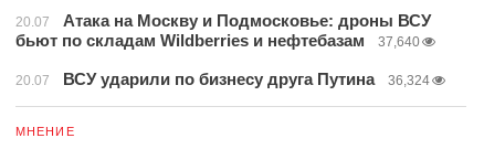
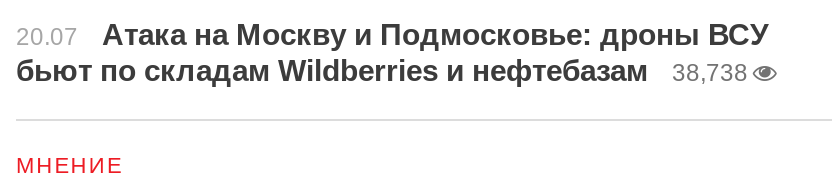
- 37,640
- 20.07
- ВСУ ударили по бизнесу друга Путина
- 36,324
+ 38,738
